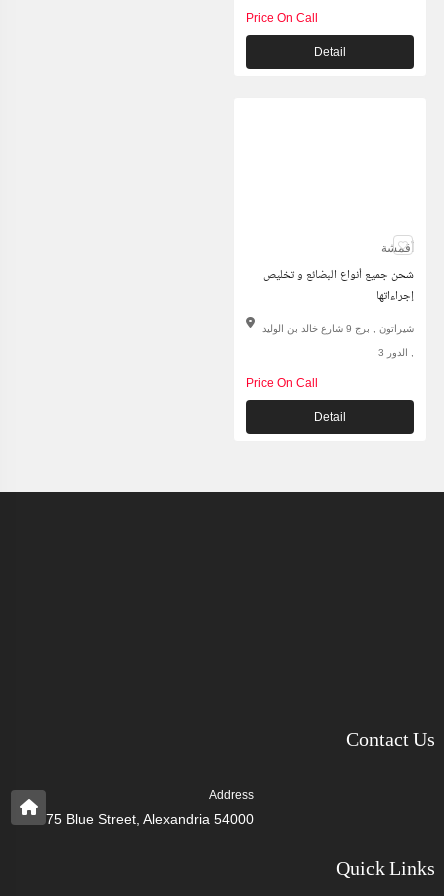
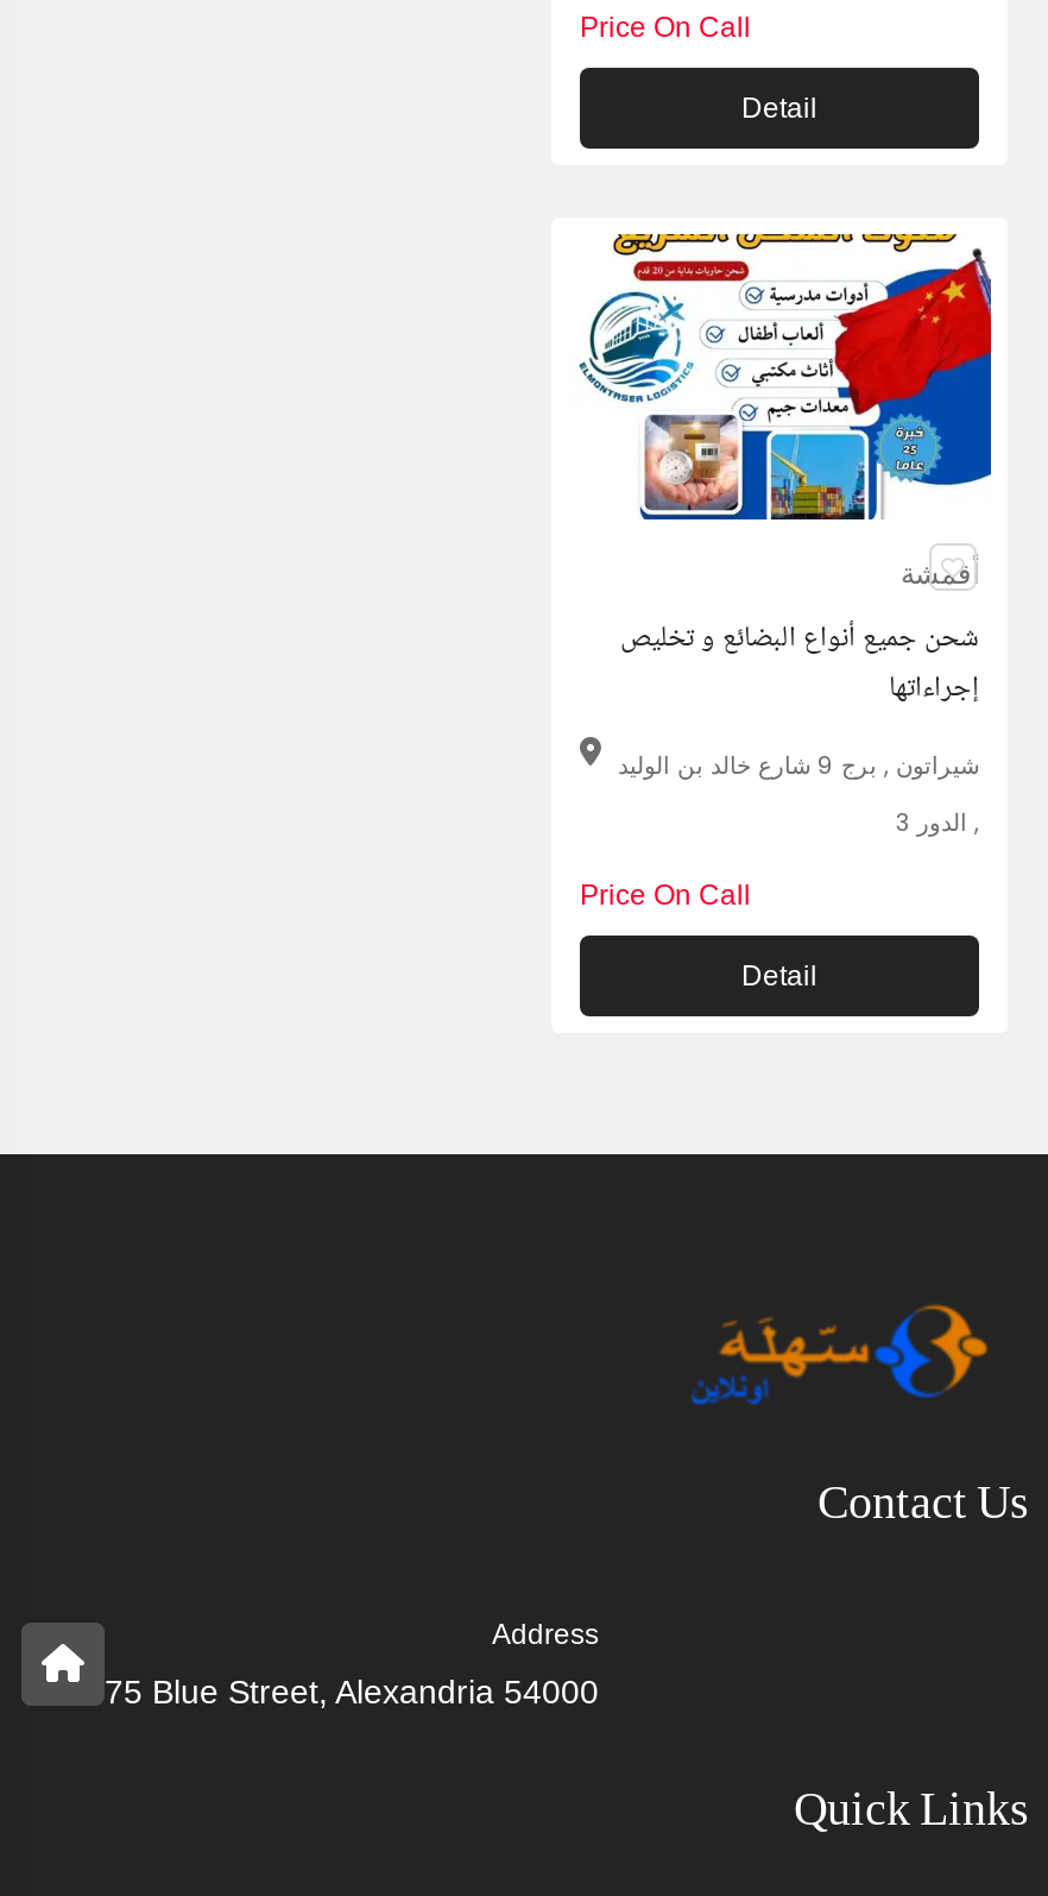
+ [image]

+ [image]
